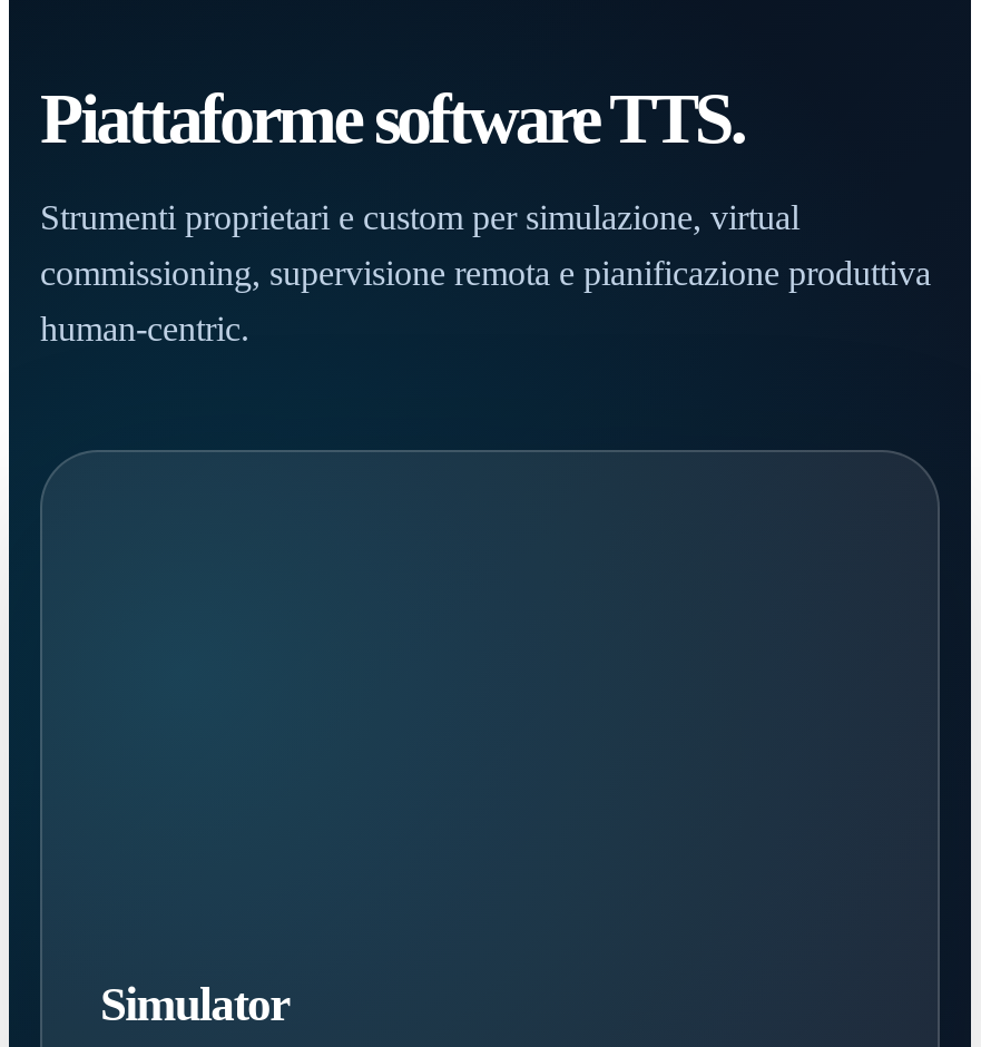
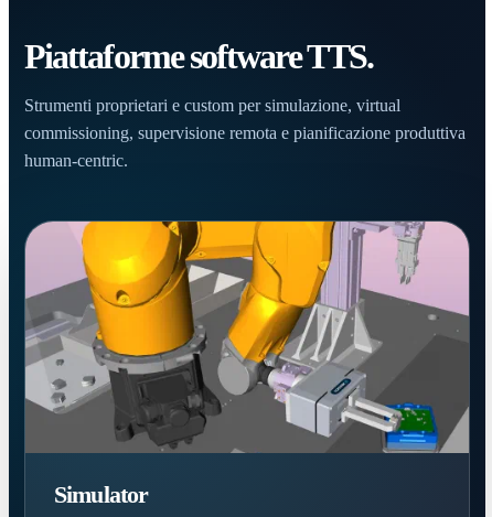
+ [image]
